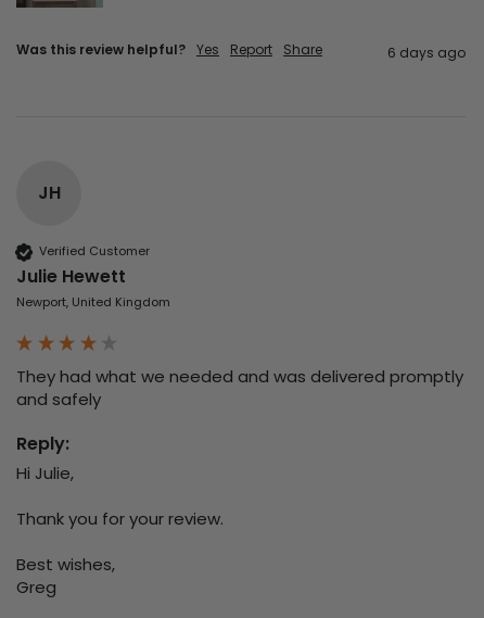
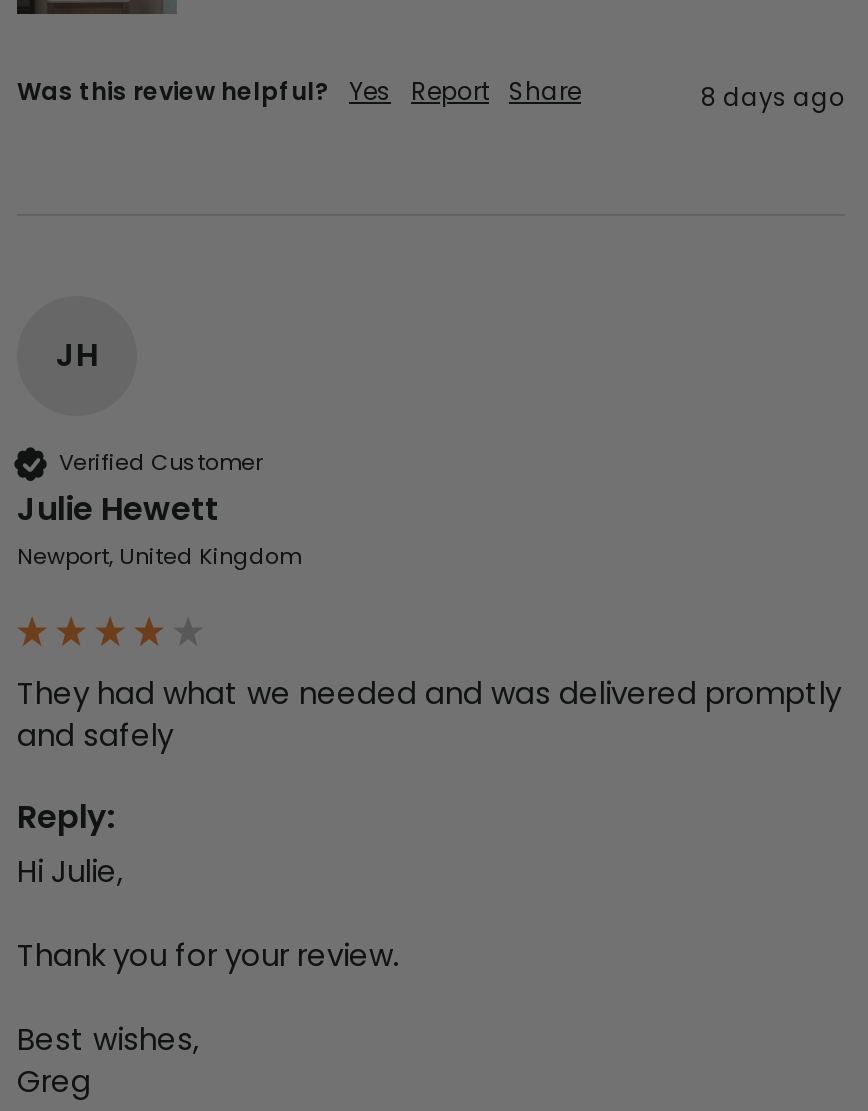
- 6 days ago
+ 8 days ago
